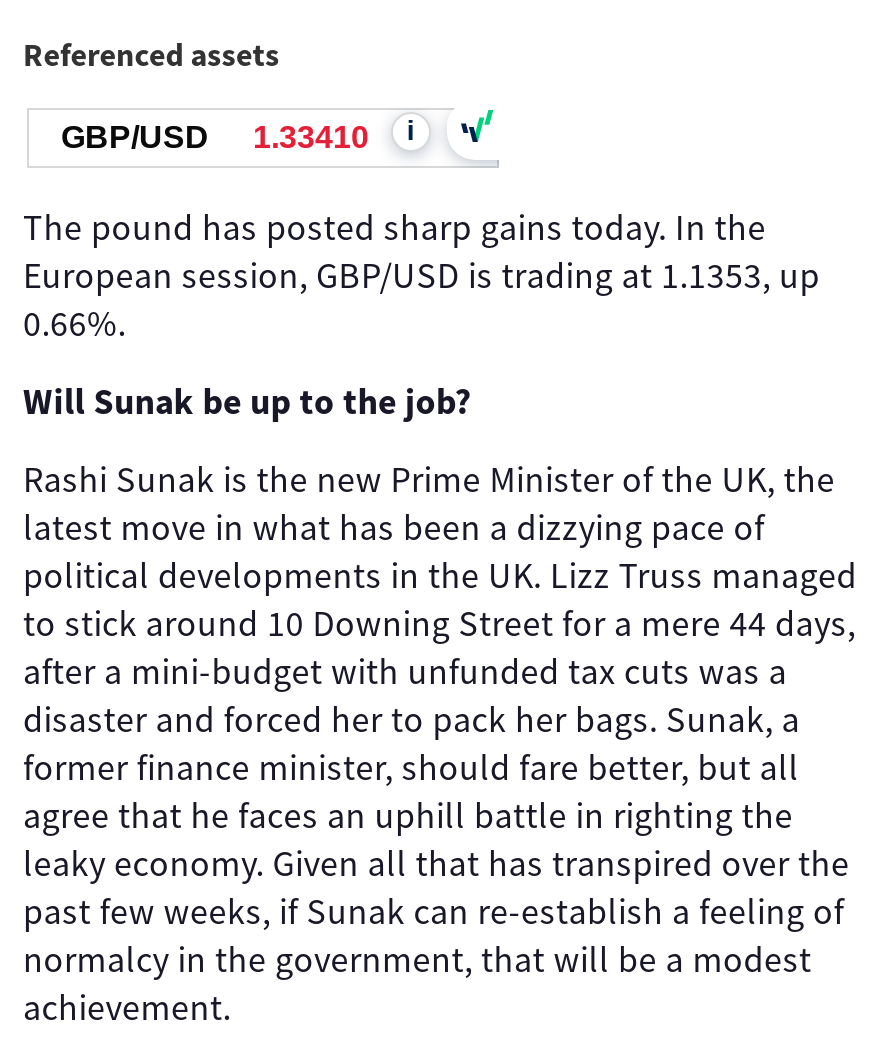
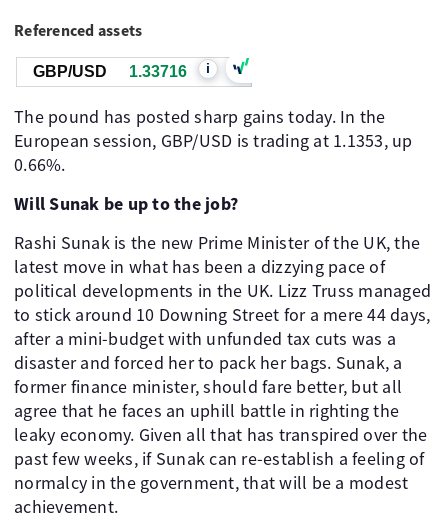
- GBP/USD 1.33410 i
+ GBP/USD 1.33716 i
